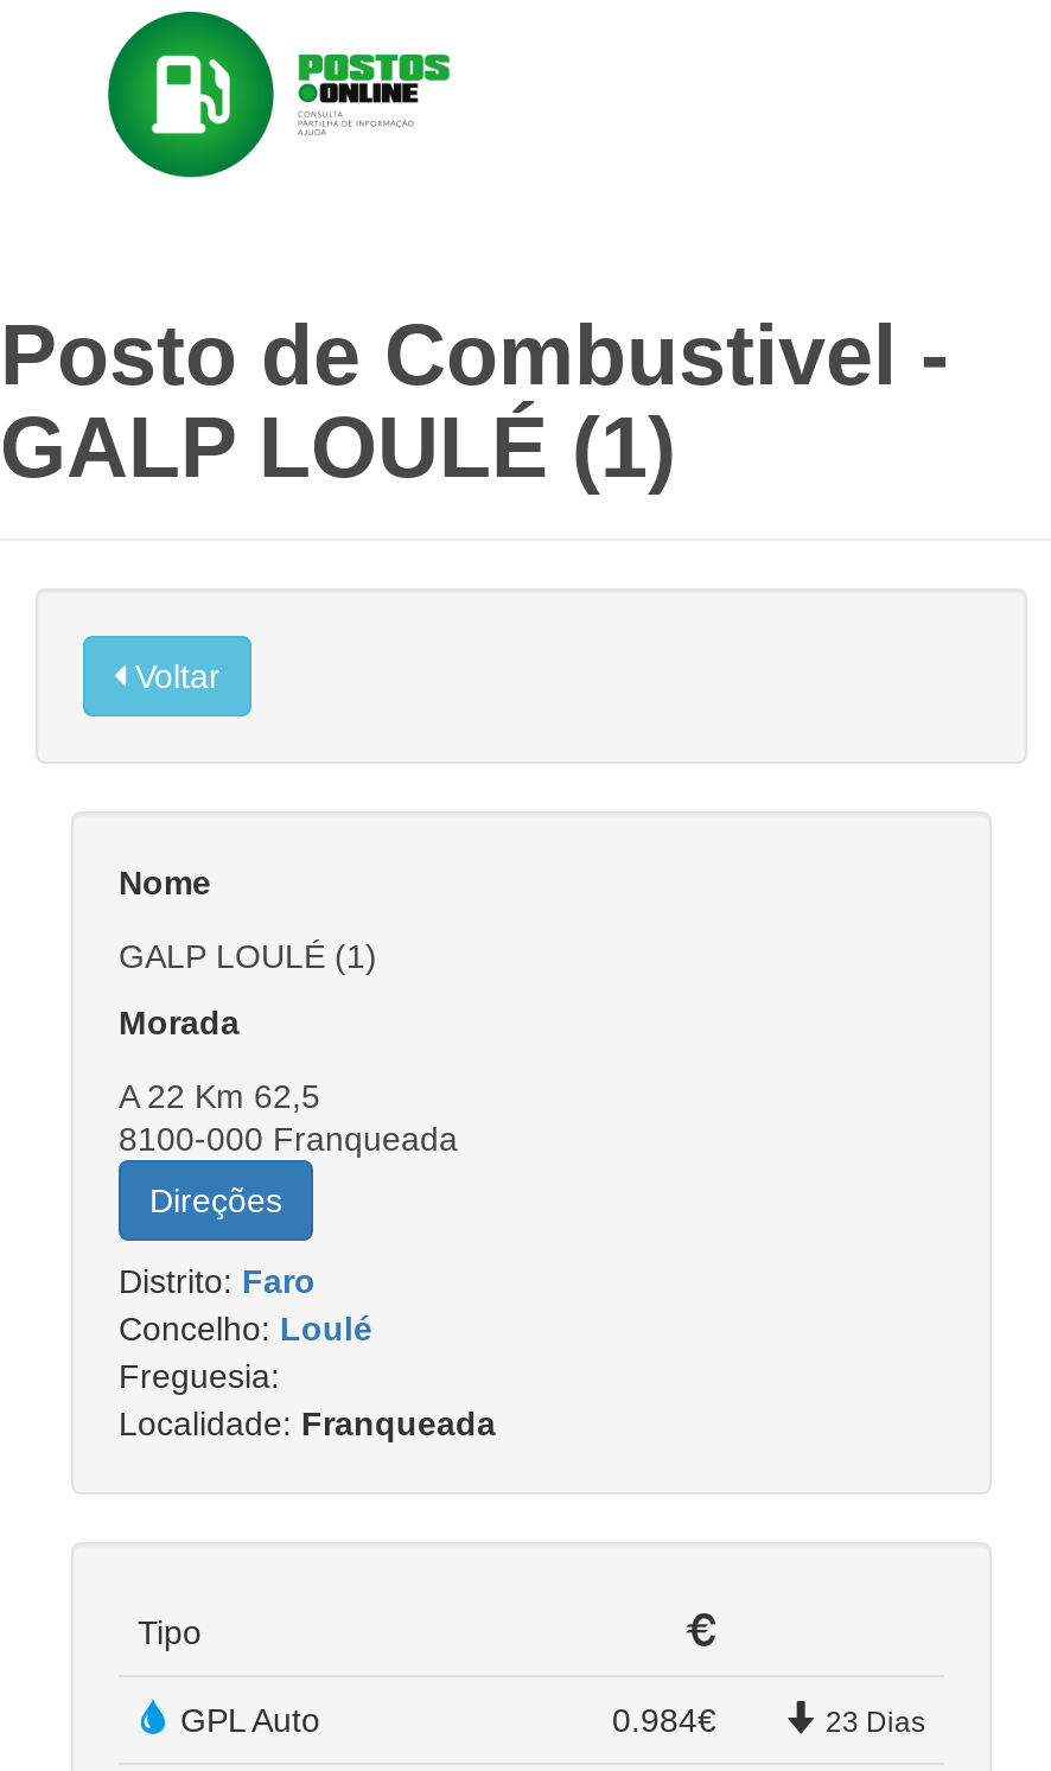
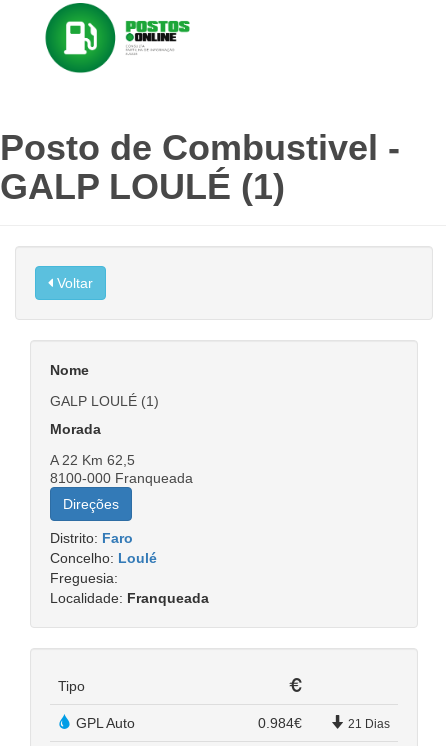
- 23 Dias
+ 21 Dias
